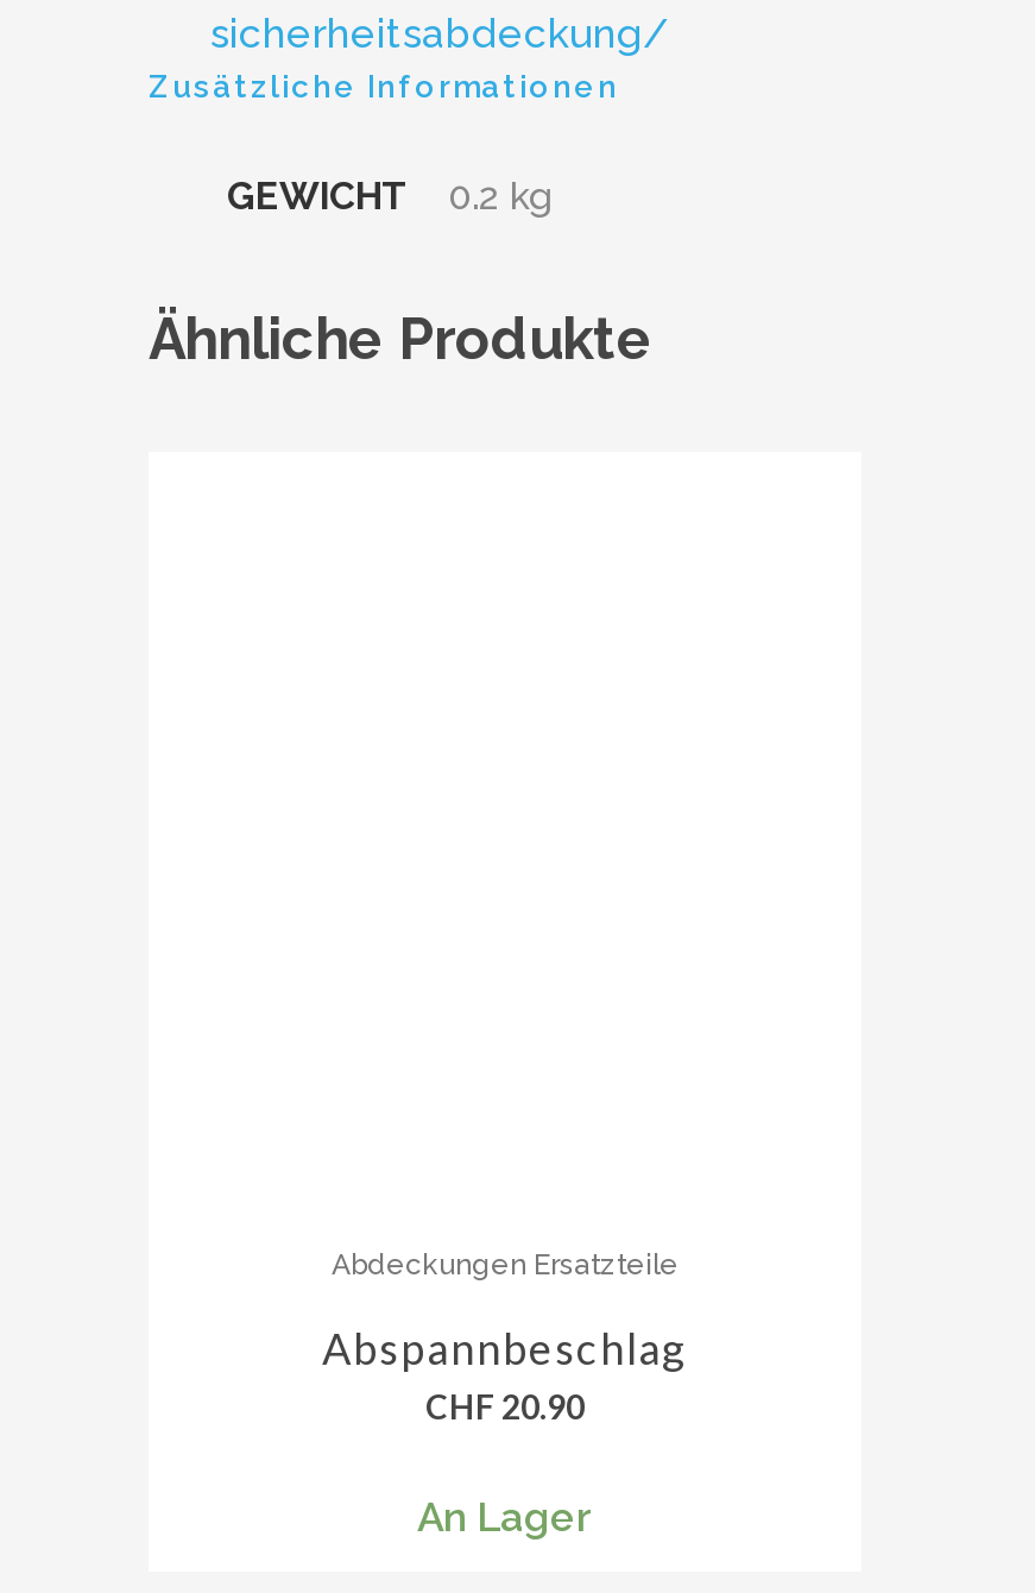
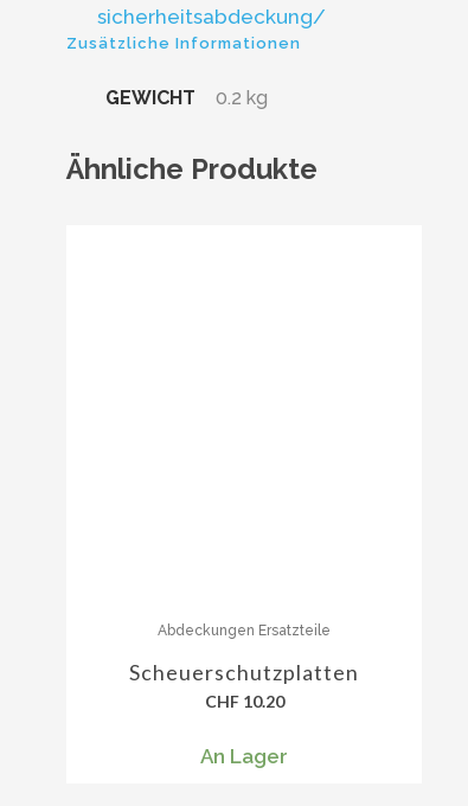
- Abspannbeschlag
- CHF 20.90
+ Scheuerschutzplatten
+ CHF 10.20
